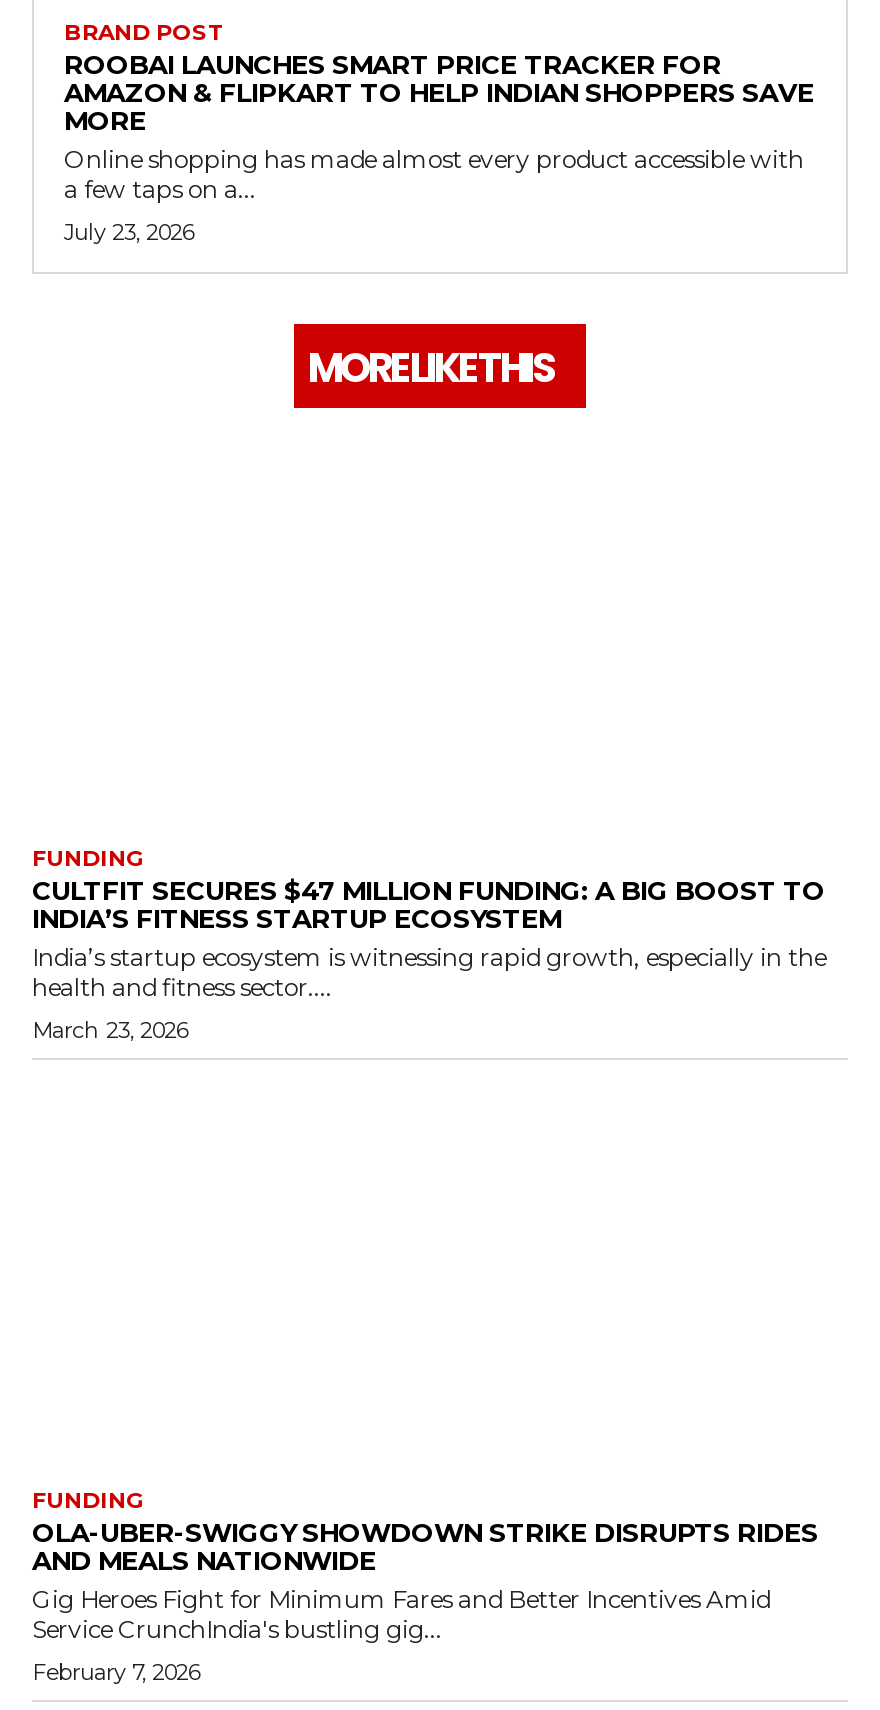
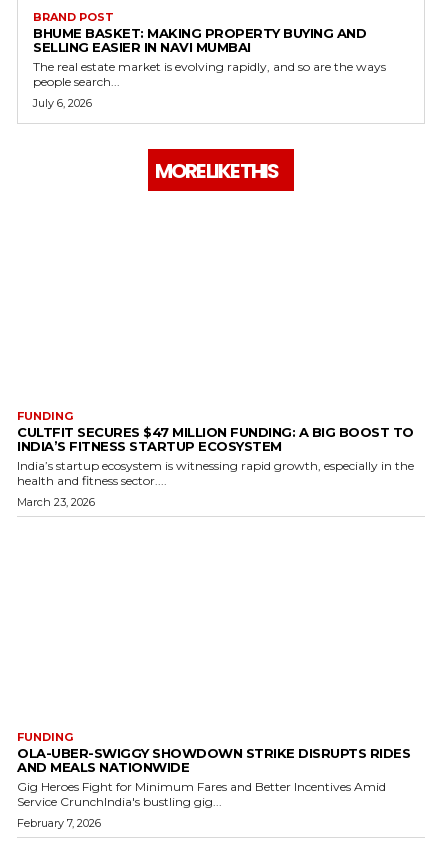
- ROOBAI LAUNCHES SMART PRICE TRACKER FOR
- AMAZON & FLIPKART TO HELP INDIAN SHOPPERS SAVE
- MORE
- Online shopping has made almost every product accessible with
- a few taps on a...
+ BHUME BASKET: MAKING PROPERTY BUYING AND
+ SELLING EASIER IN NAVI MUMBAI
+ The real estate market is evolving rapidly, and so are the ways
+ people search...

- July 23, 2026
+ July 6, 2026
